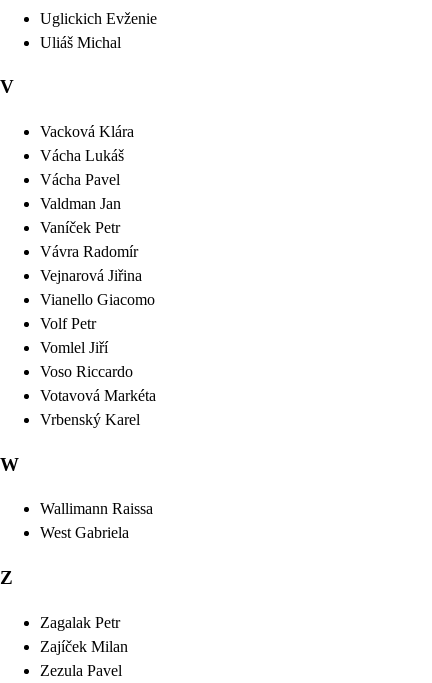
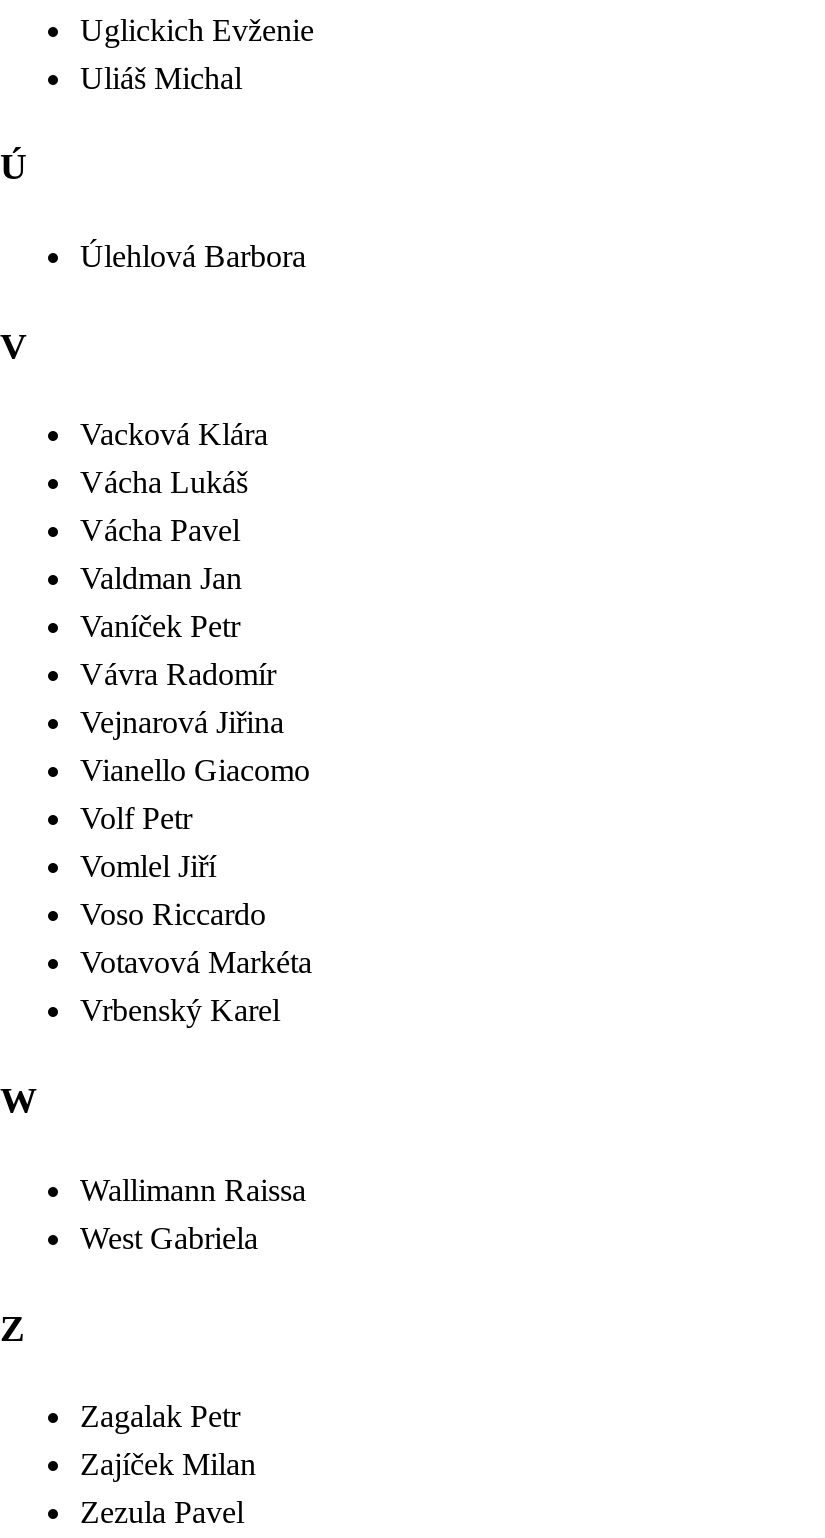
+ Ú
+ Úlehlová Barbora
